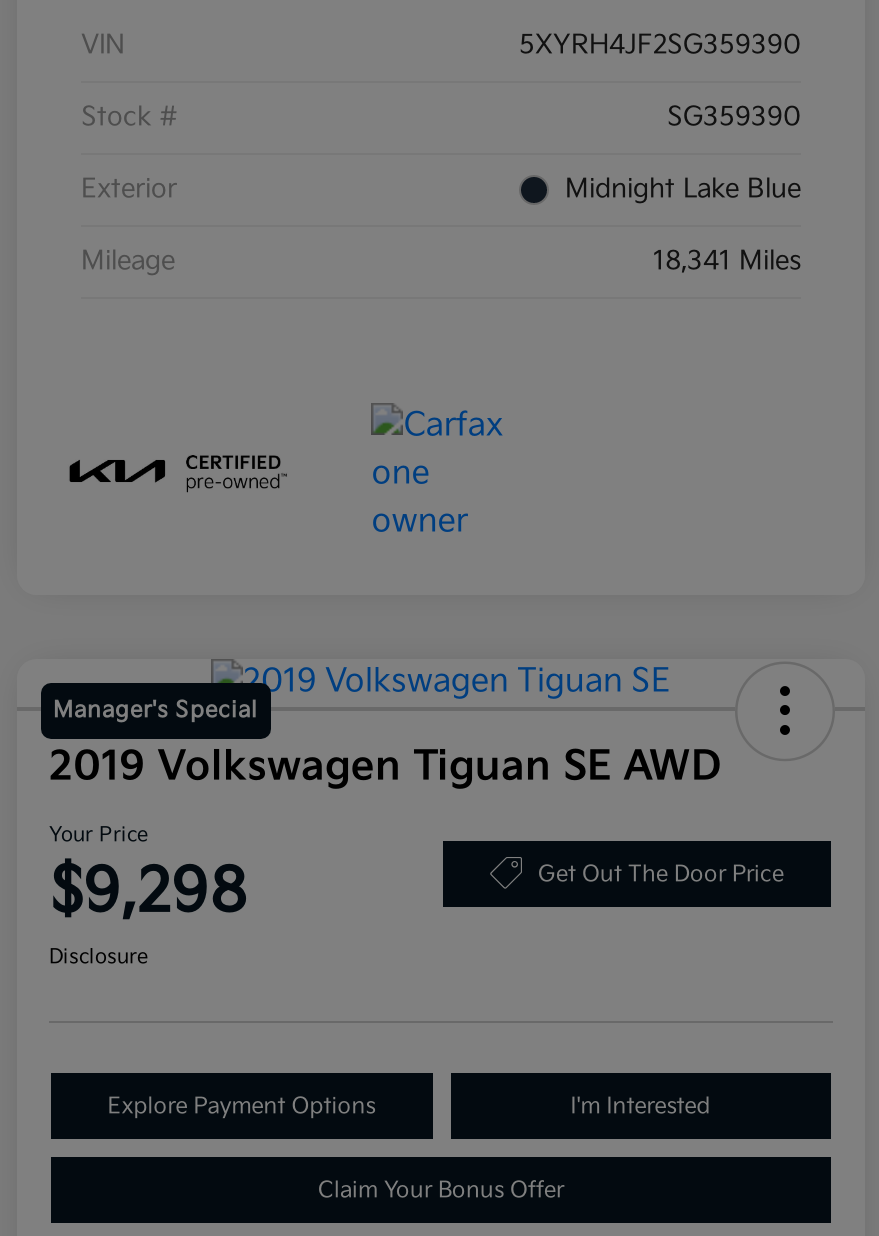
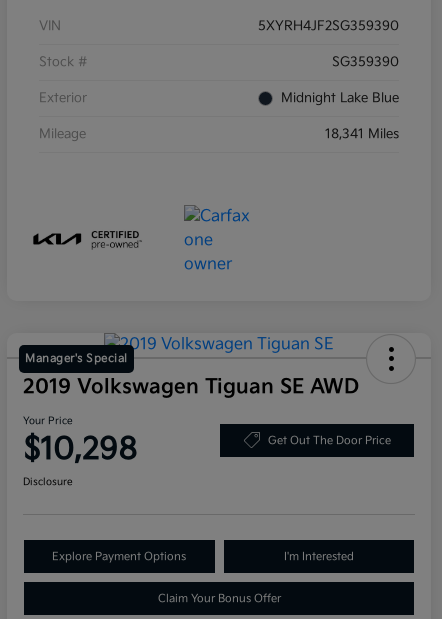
- $9,298
+ $10,298
